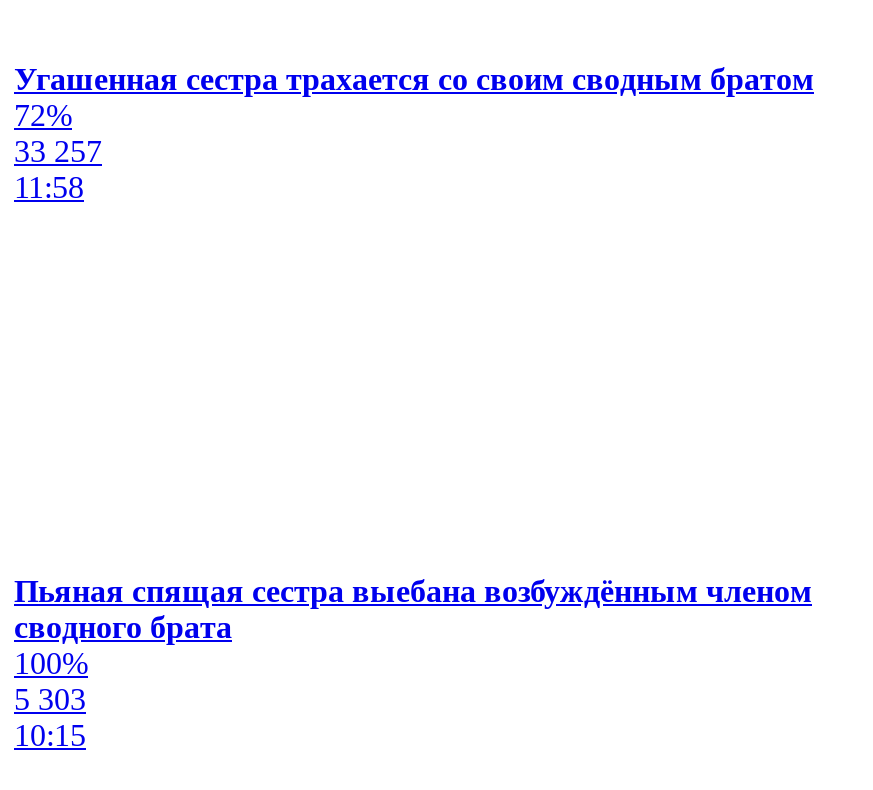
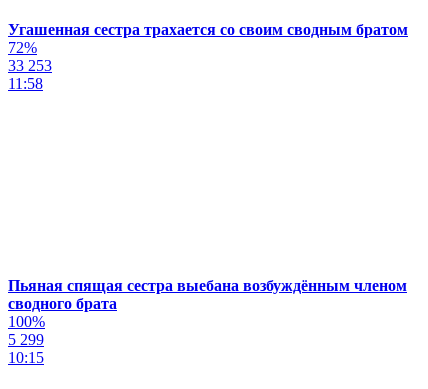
- 33 257
+ 33 253

- 5 303
+ 5 299
